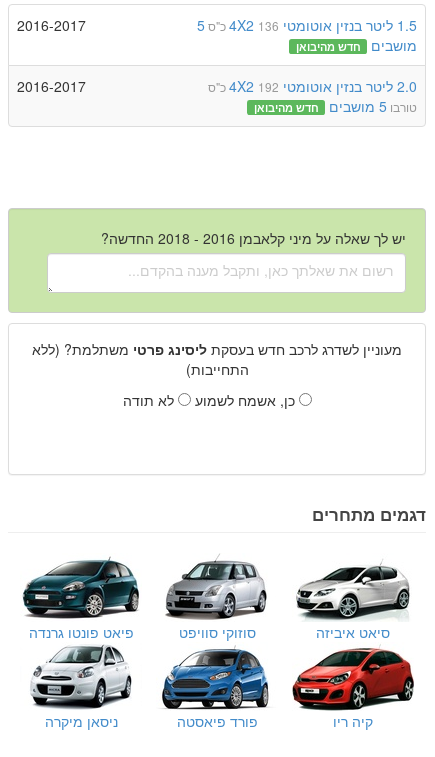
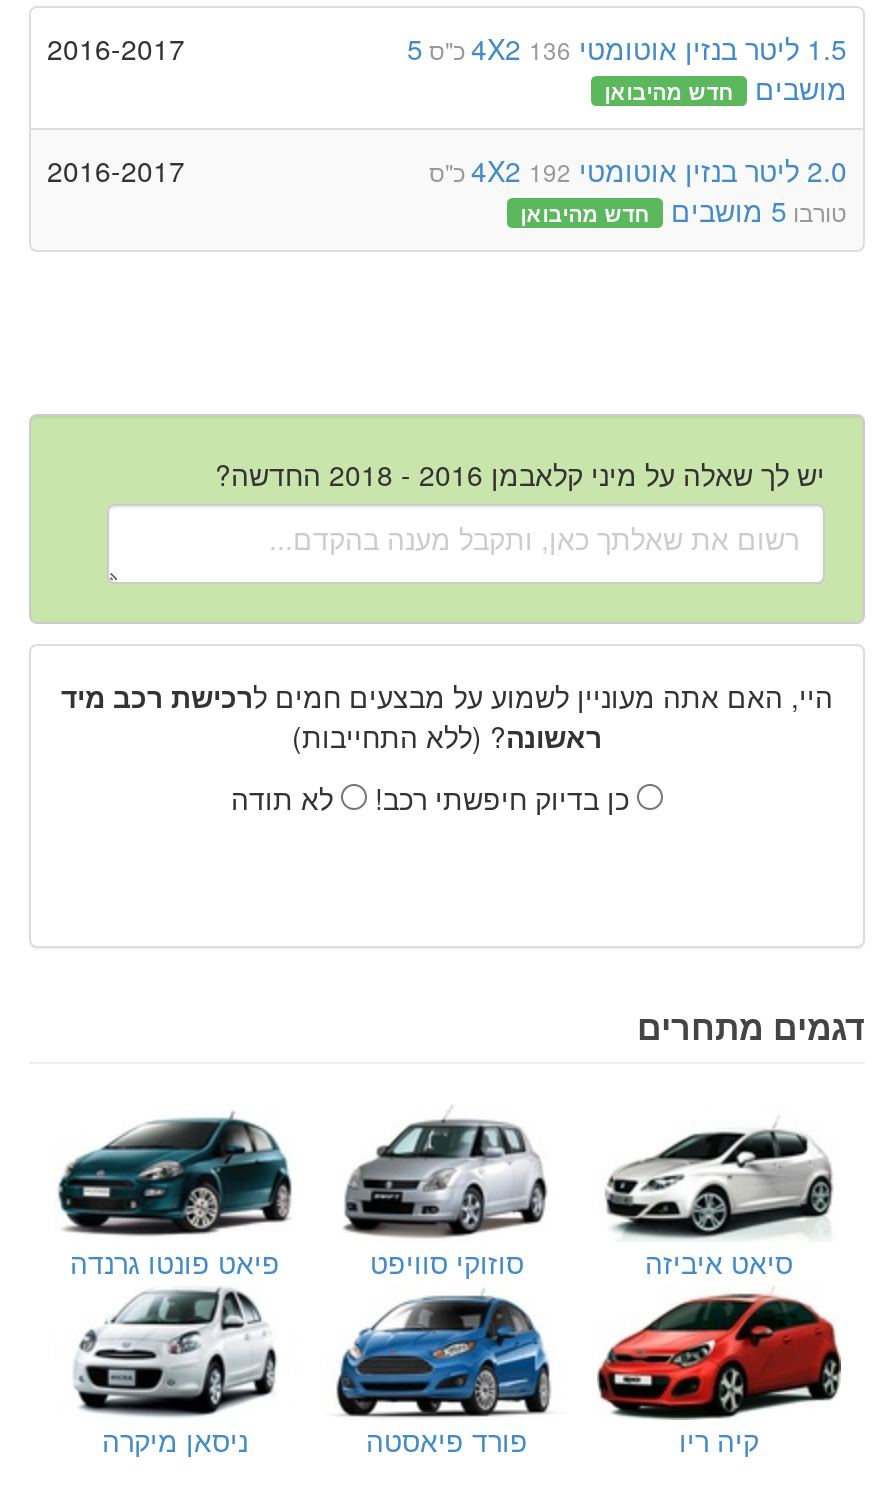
- מעוניין לשדרג לרכב חדש בעסקת ליסינג פרטי משתלמת? (ללא
- התחייבות)
+ היי, האם אתה מעוניין לשמוע על מבצעים חמים לרכישת רכב מיד
+ ראשונה? (ללא התחייבות)

- כן, אשמח לשמוע
+ כן בדיוק חיפשתי רכב!
